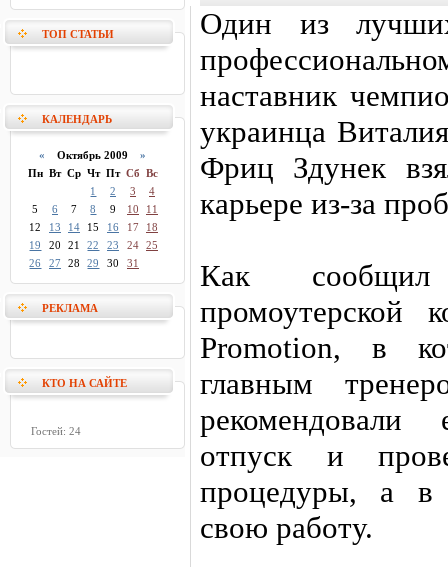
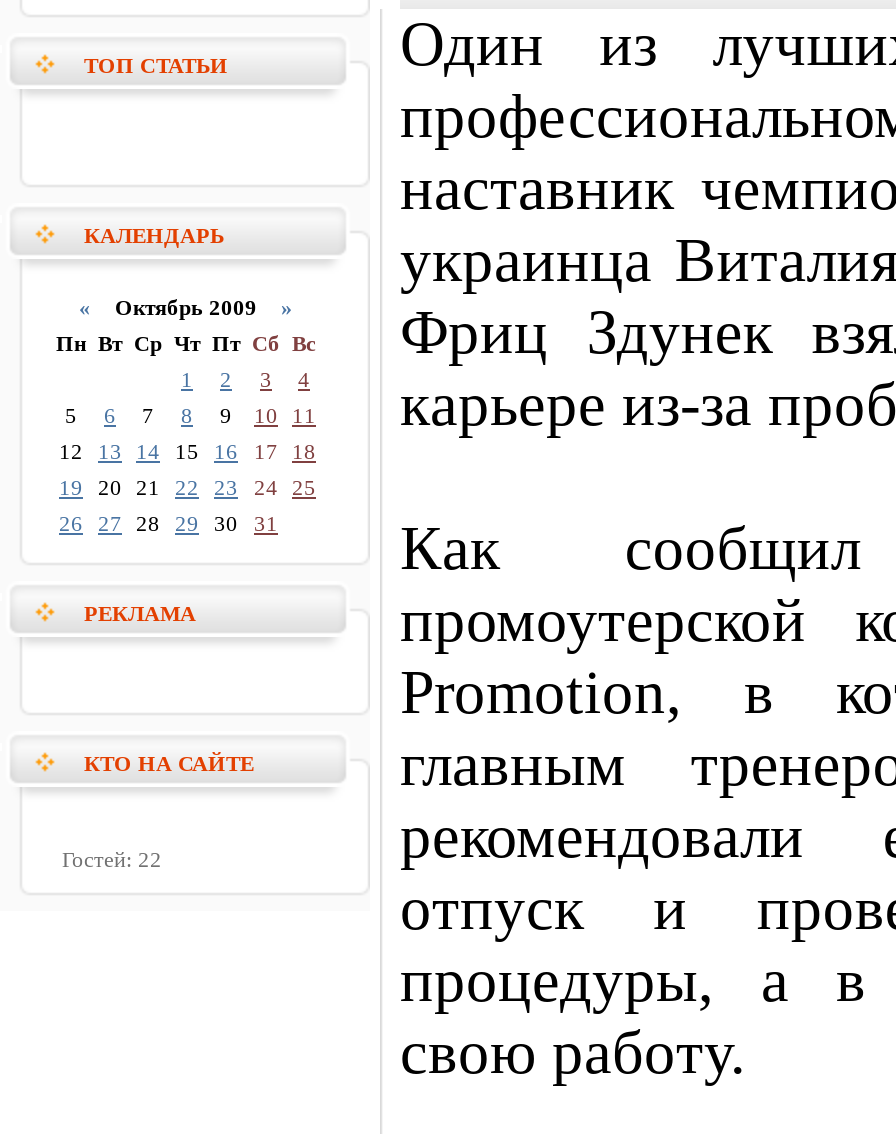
- Гостей: 24
+ Гостей: 22
